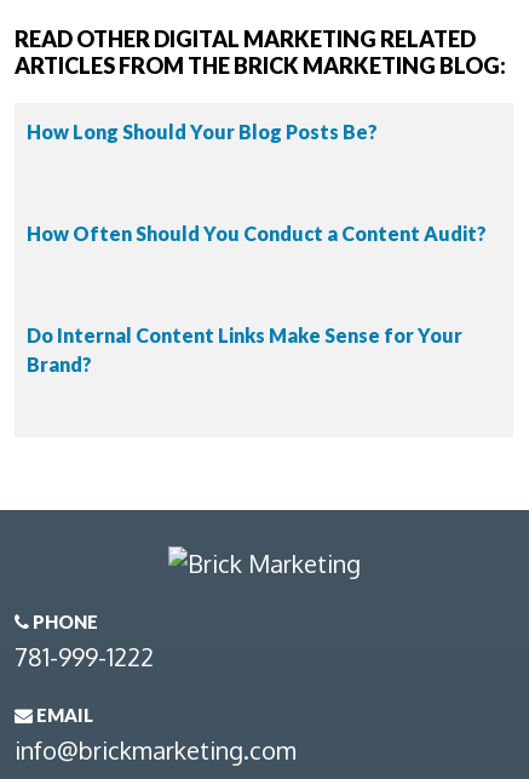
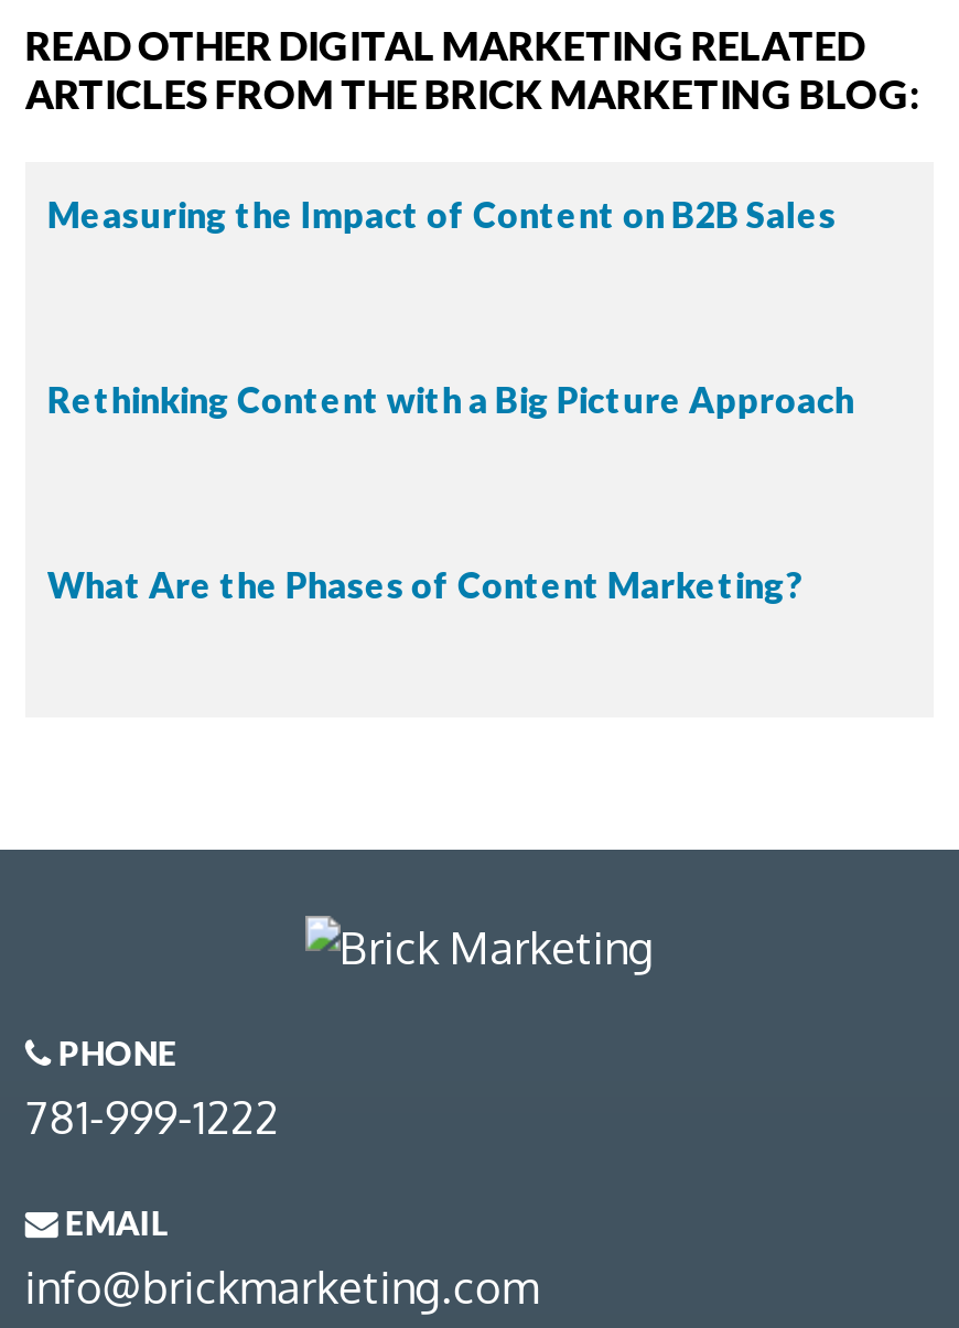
- How Long Should Your Blog Posts Be?
+ Measuring the Impact of Content on B2B Sales

- How Often Should You Conduct a Content Audit?
+ Rethinking Content with a Big Picture Approach

- Do Internal Content Links Make Sense for Your
- Brand?
+ What Are the Phases of Content Marketing?
